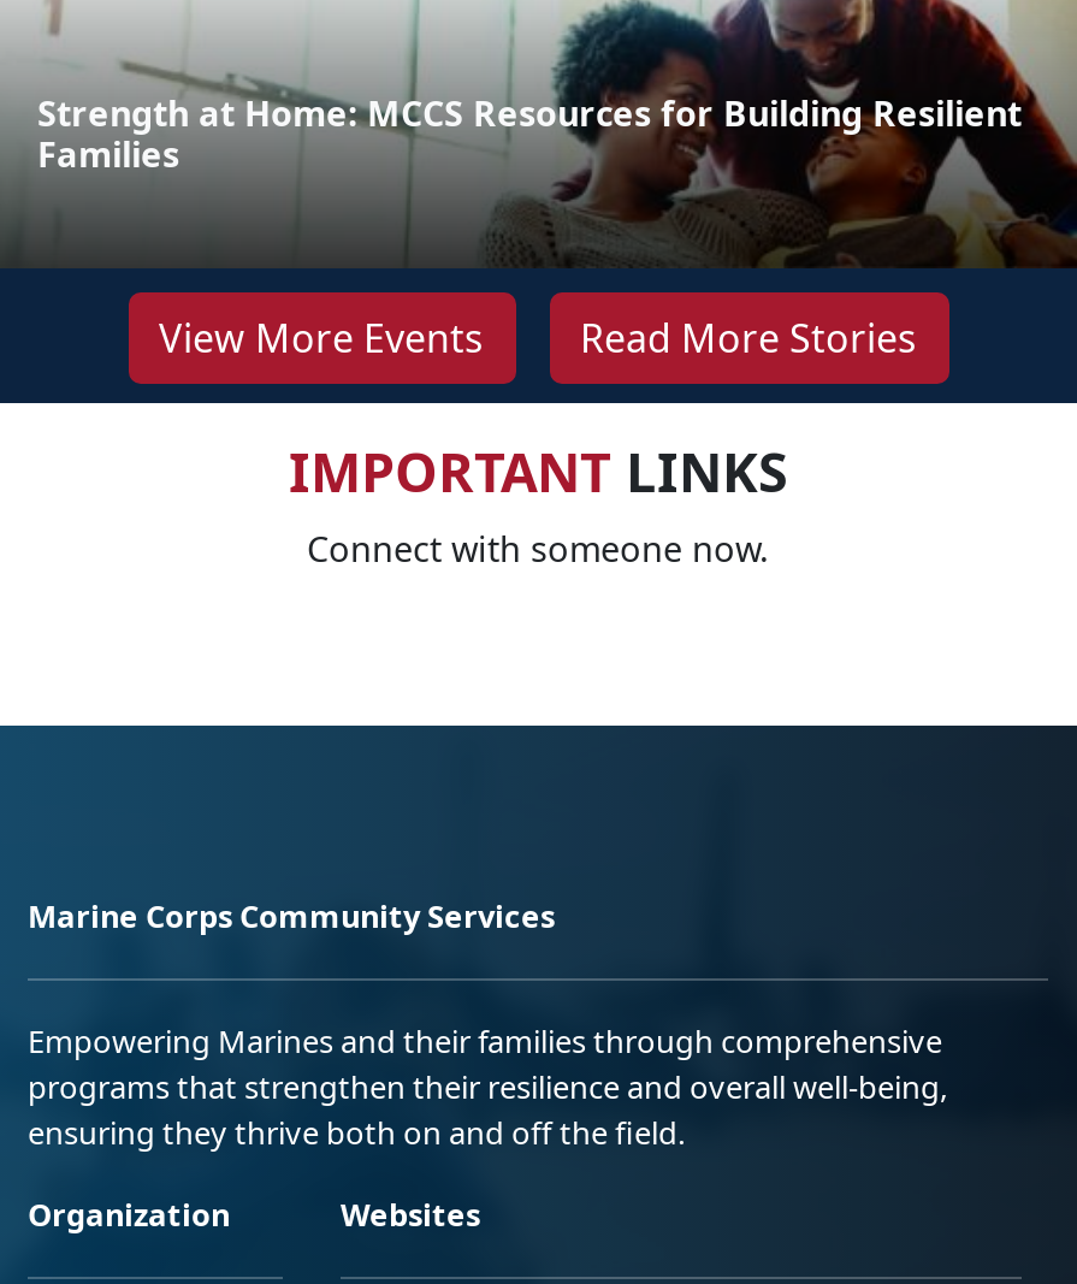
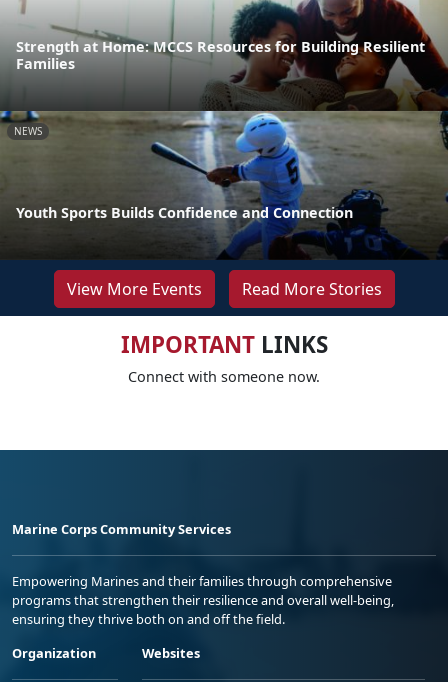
+ [image]
+ NEWS

+ Youth Sports Builds Confidence and Connection
